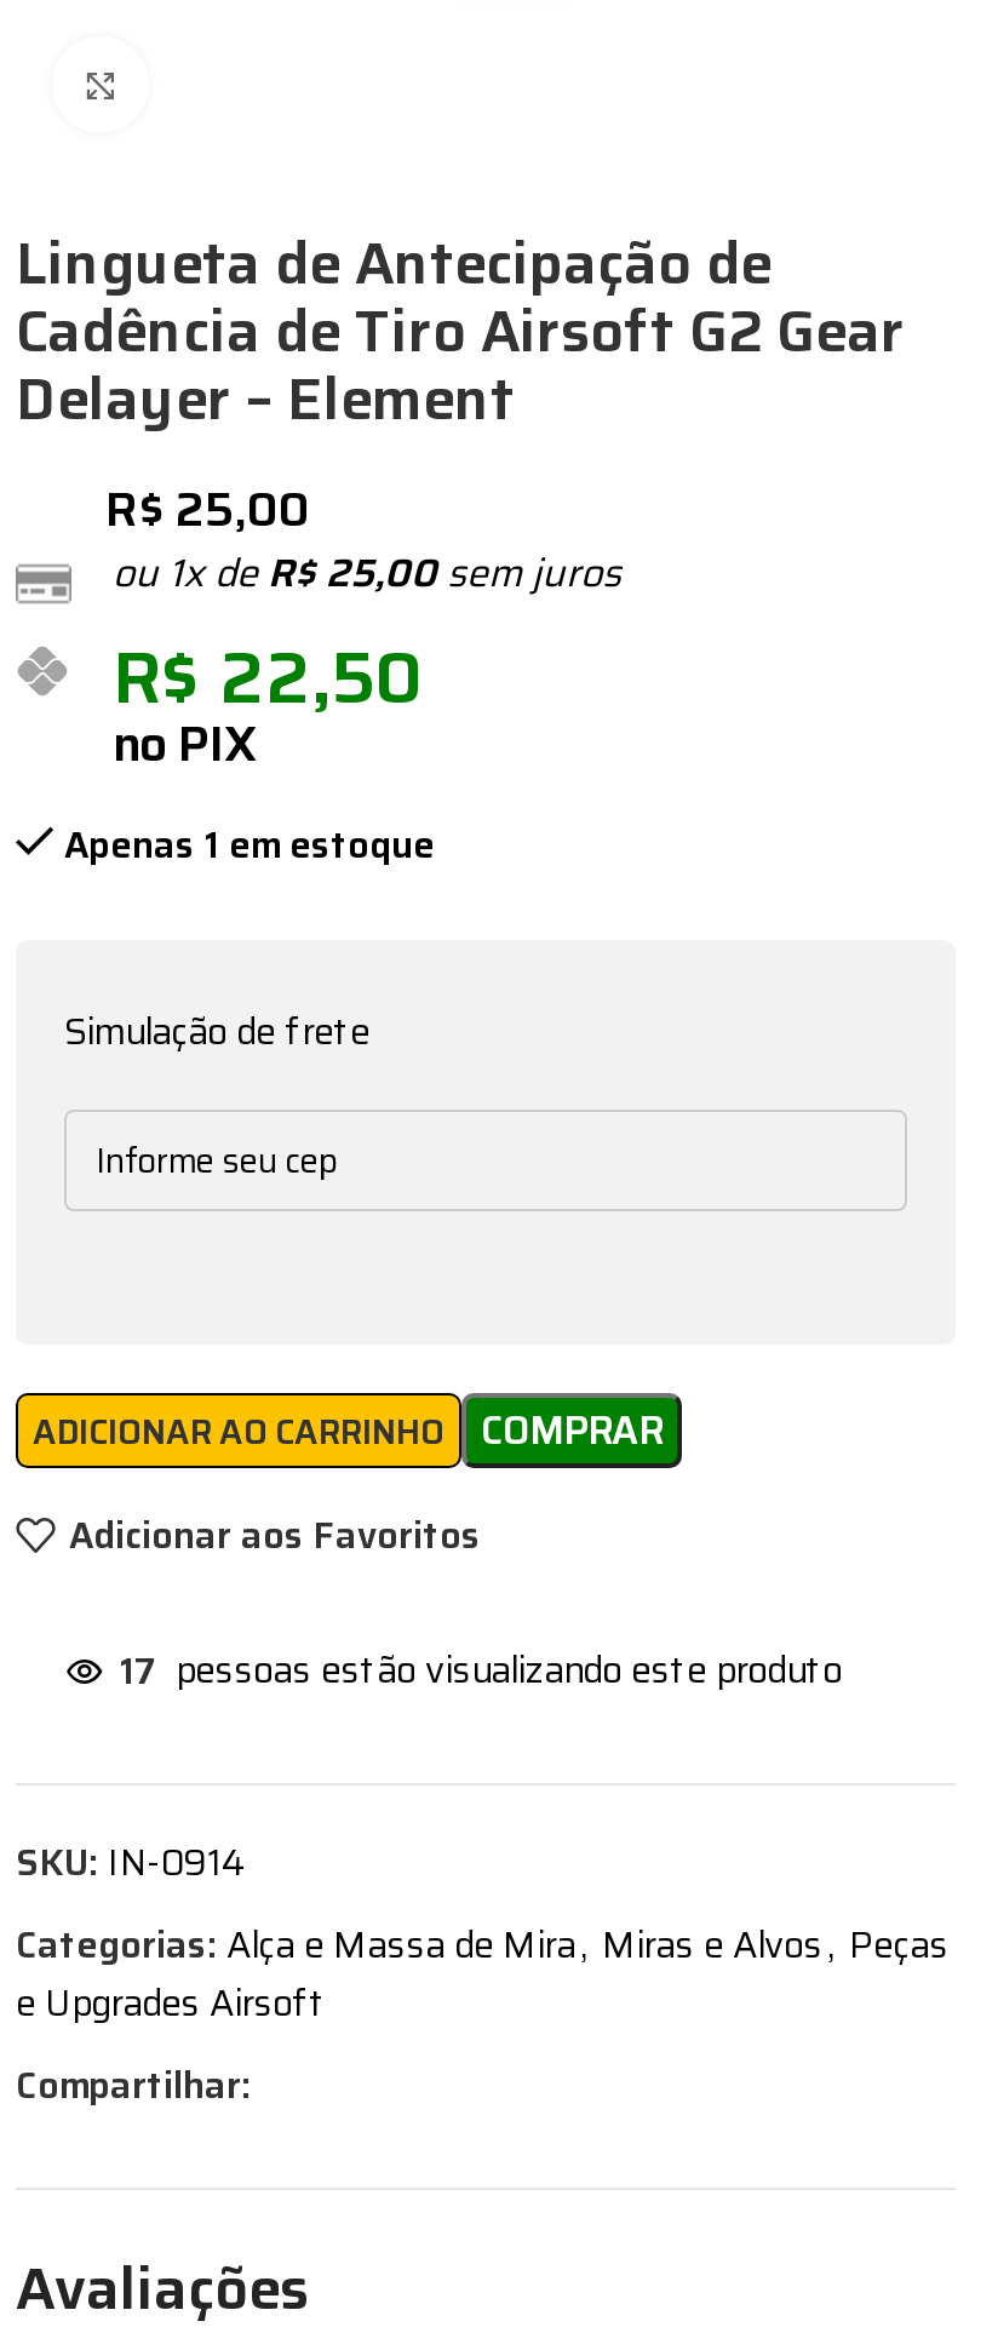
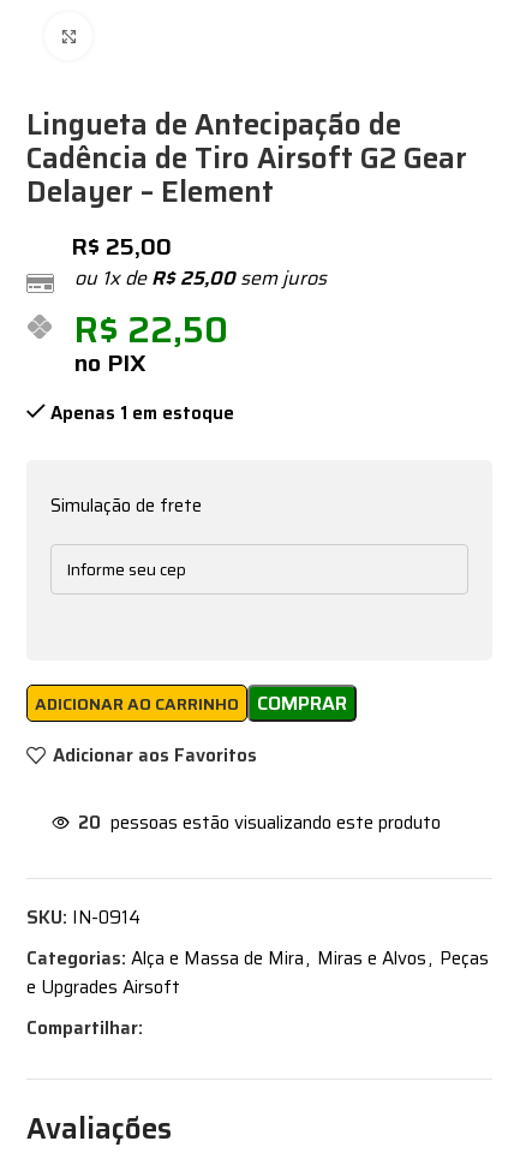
- 17 pessoas estão visualizando este produto
+ 20 pessoas estão visualizando este produto
